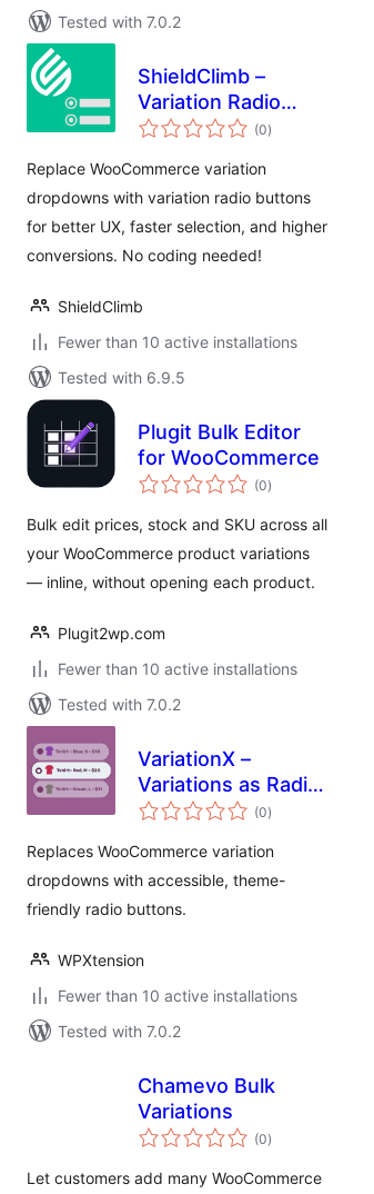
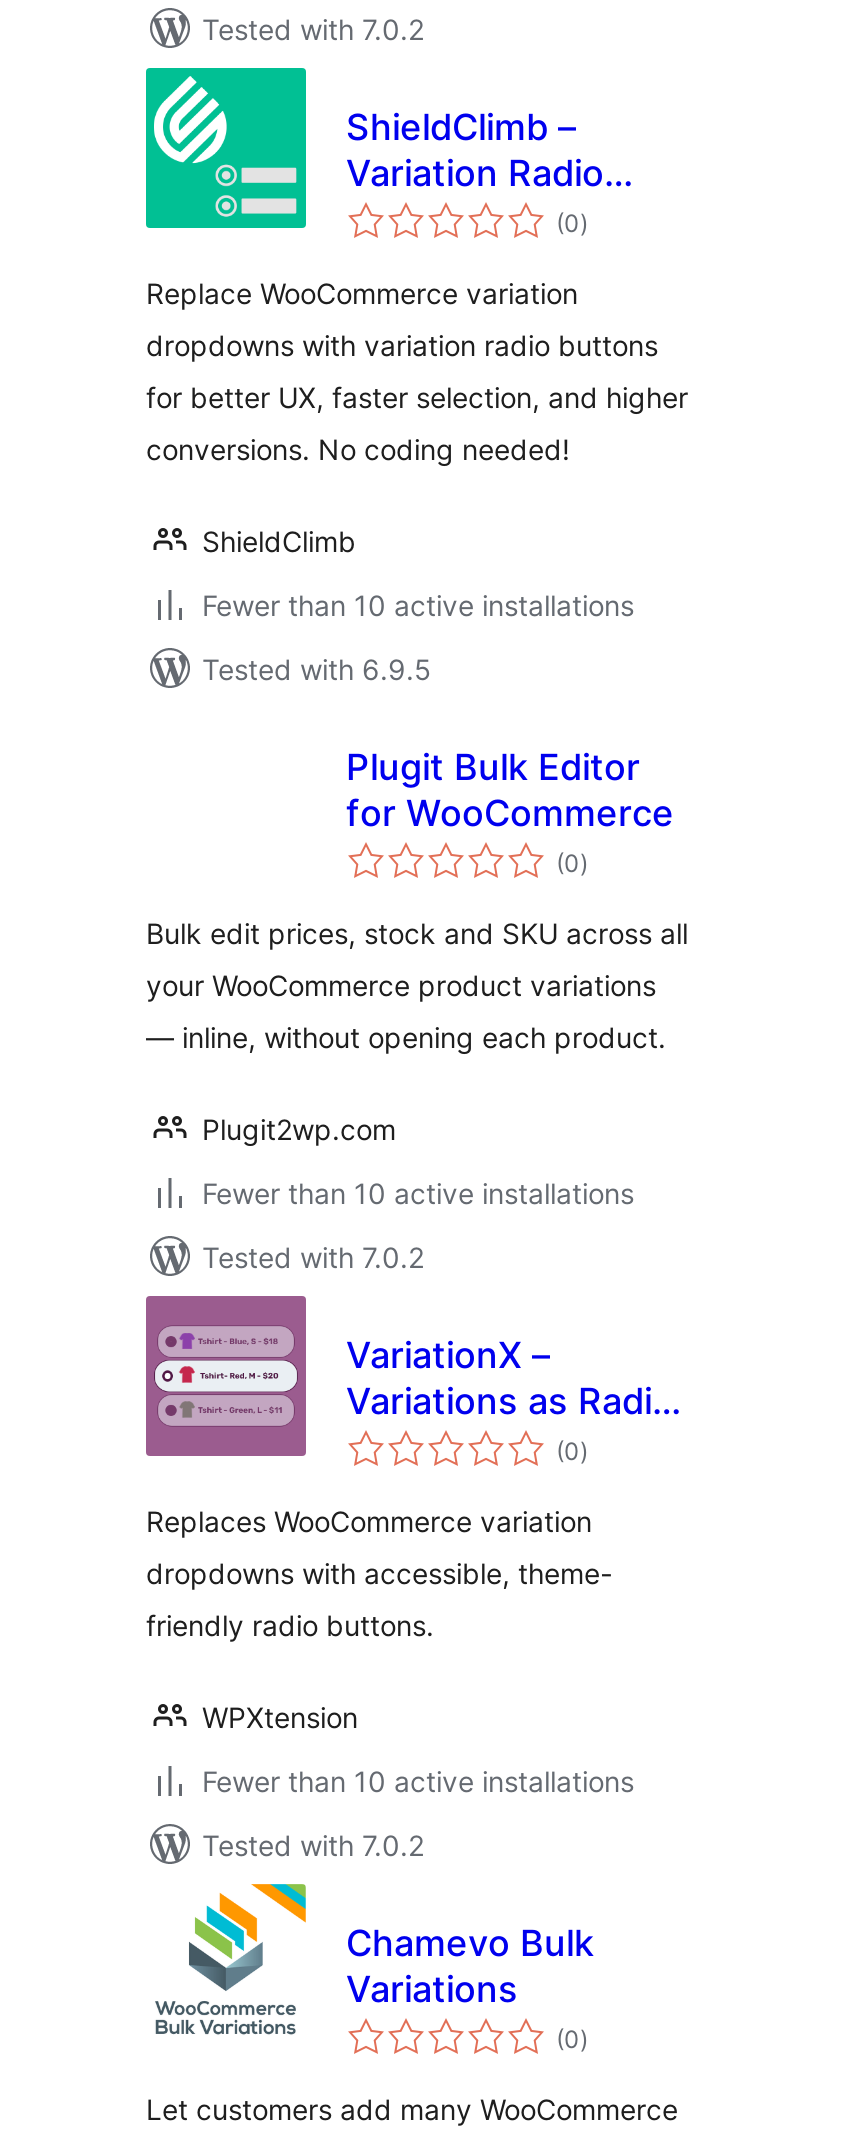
- [image]

+ [image]
